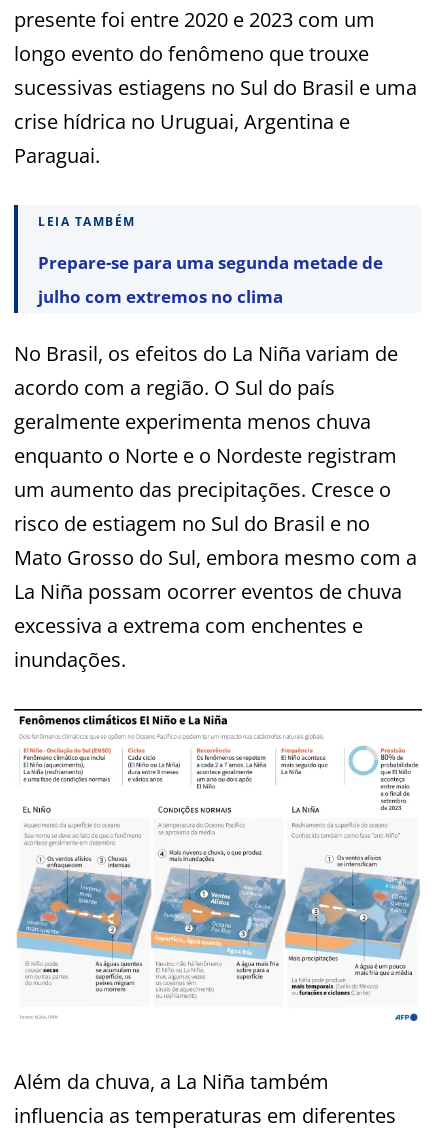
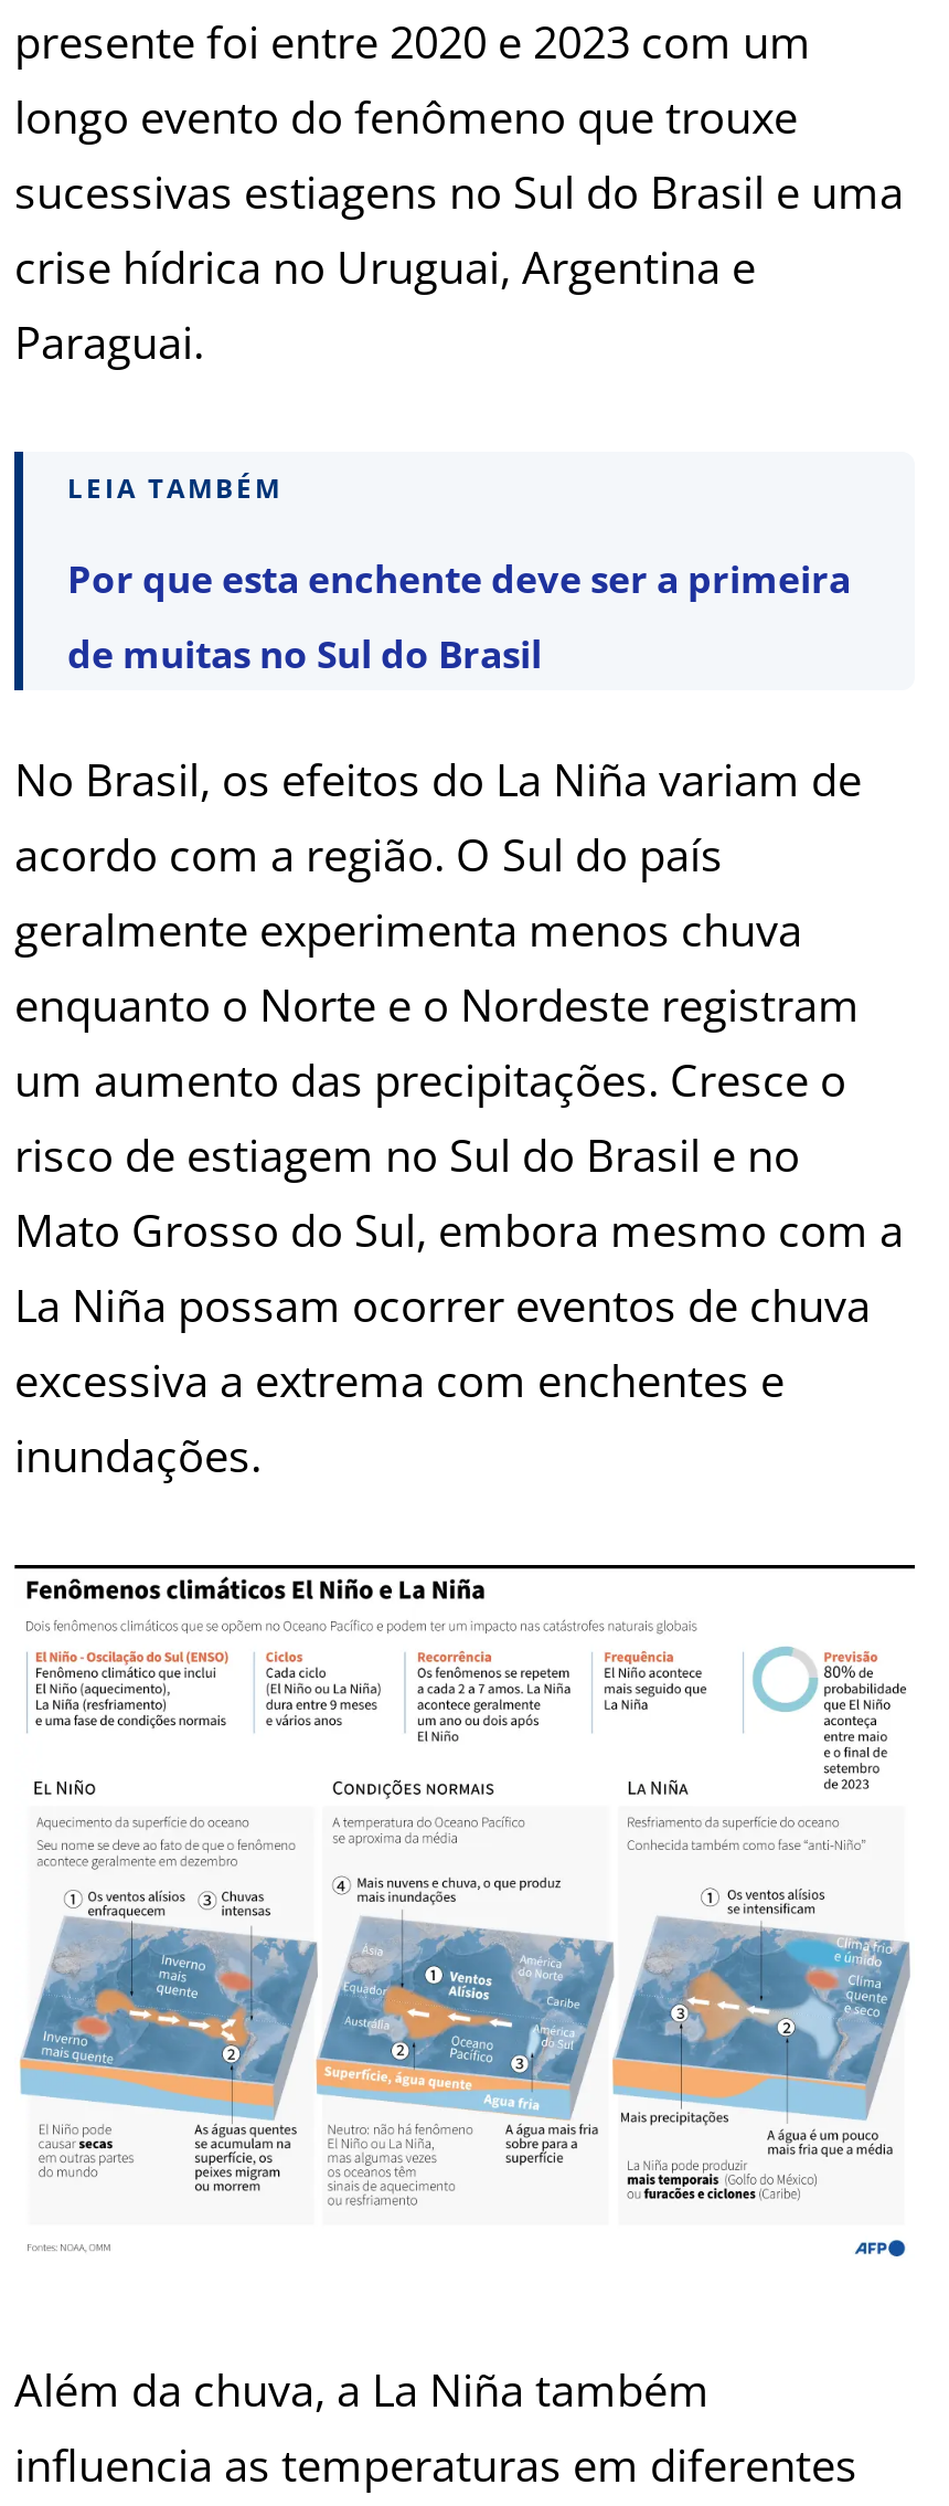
- Prepare-se para uma segunda metade de
+ Por que esta enchente deve ser a primeira

- julho com extremos no clima
+ de muitas no Sul do Brasil
